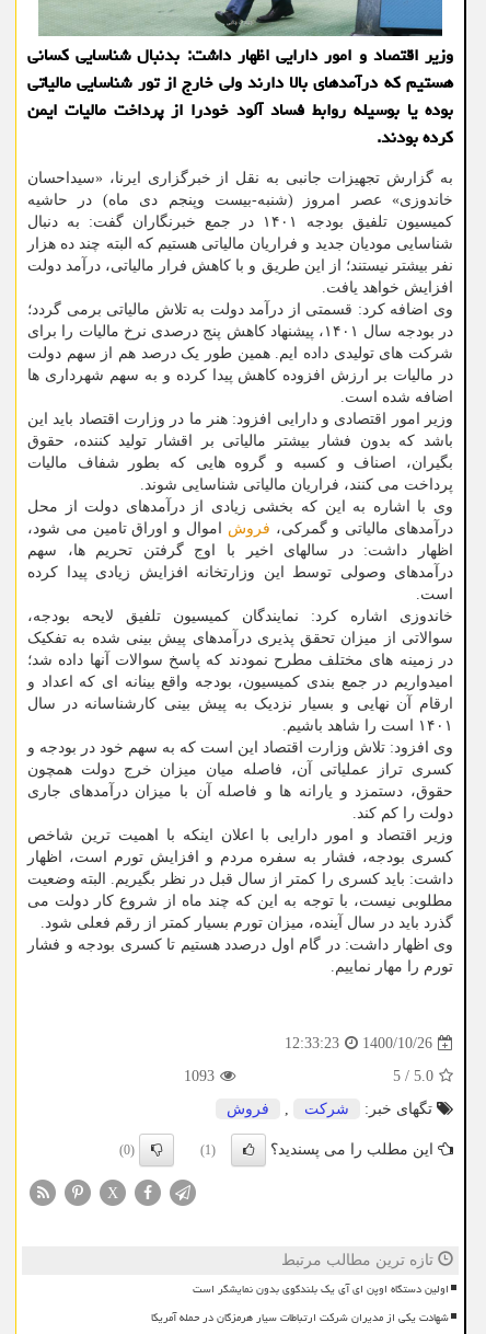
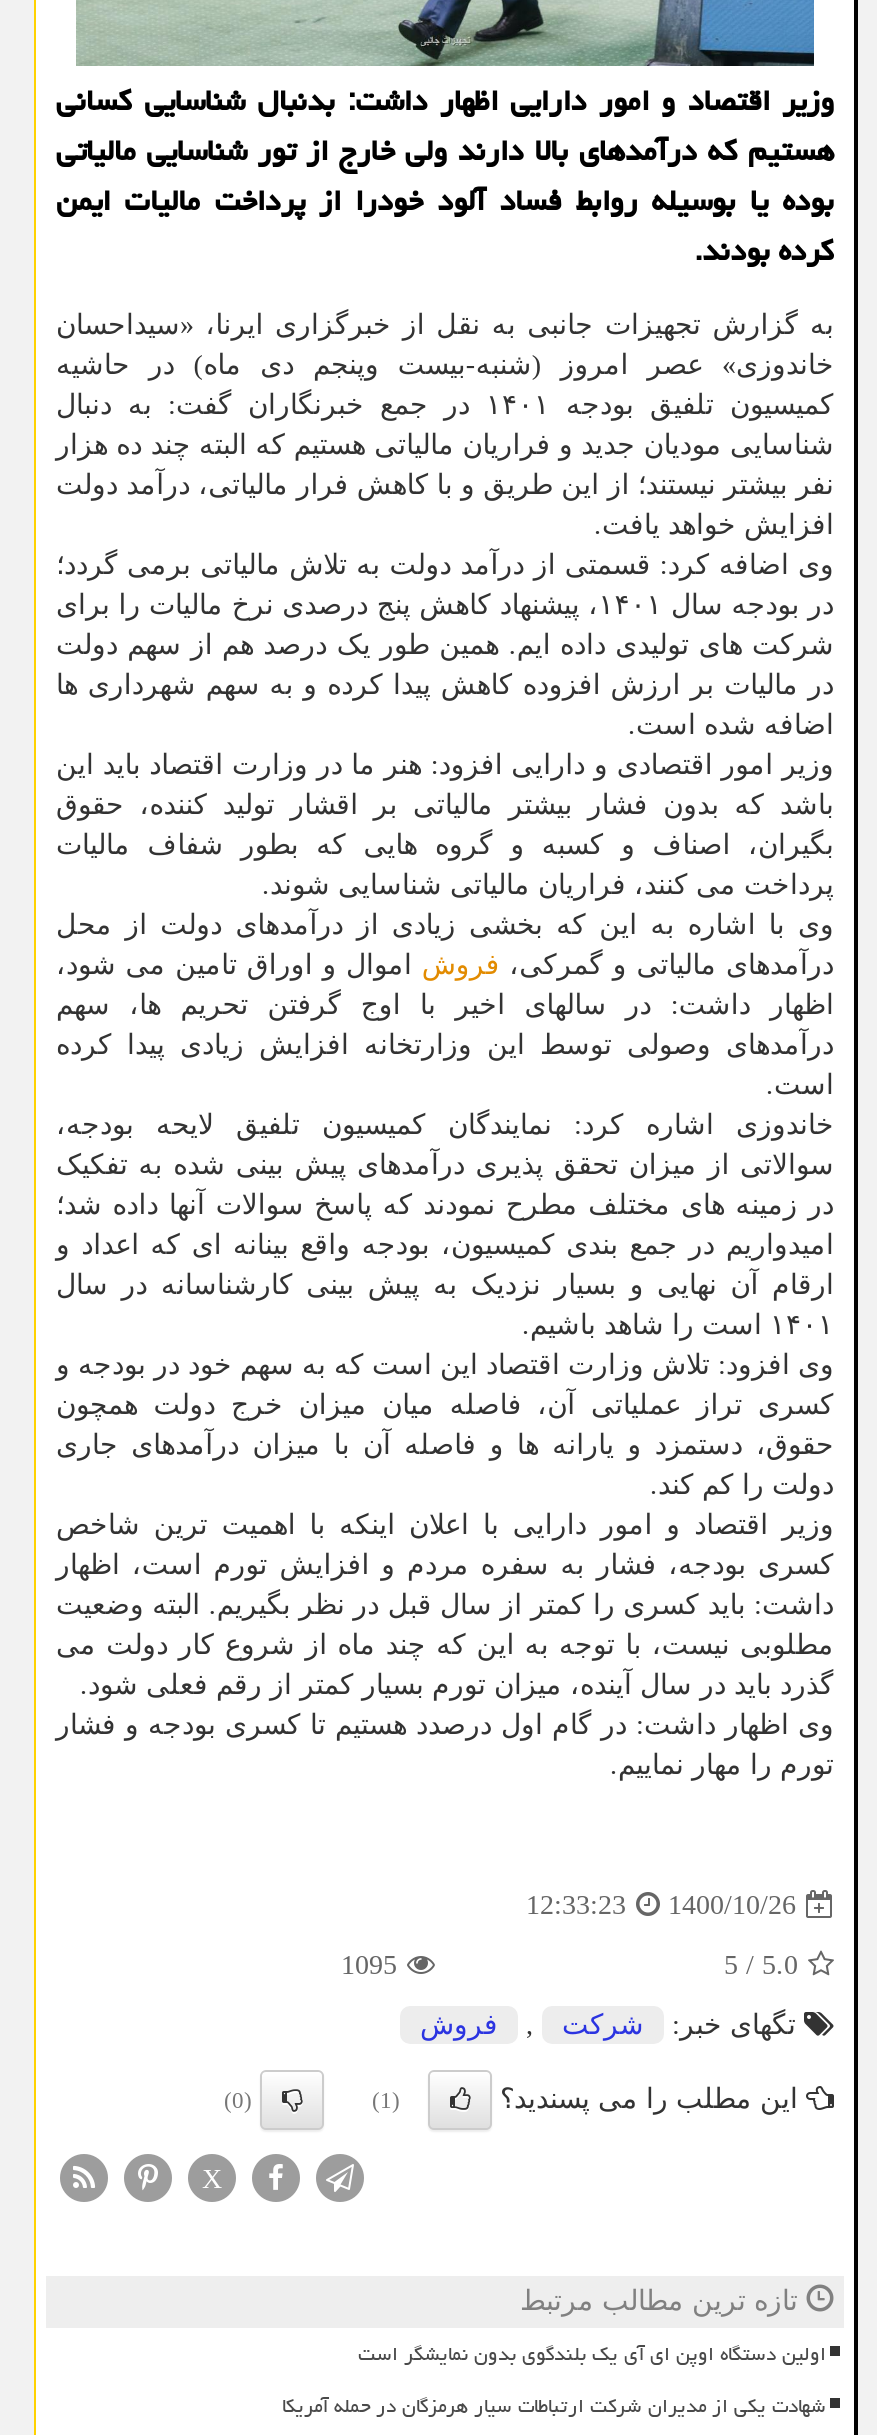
- 1093
+ 1095
